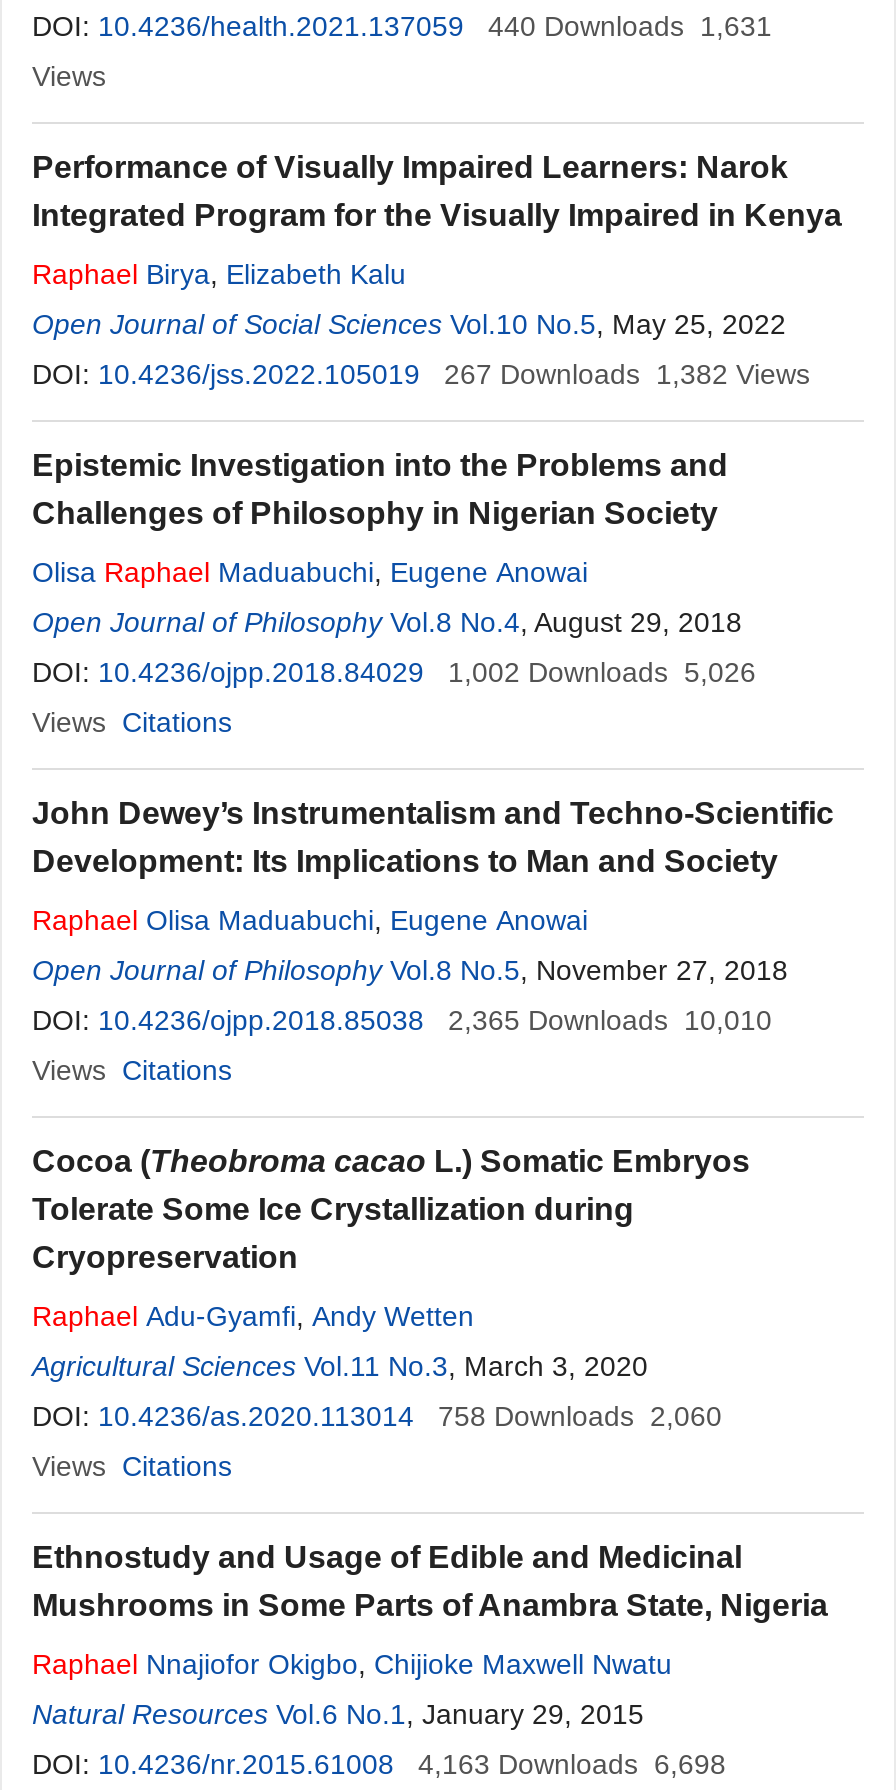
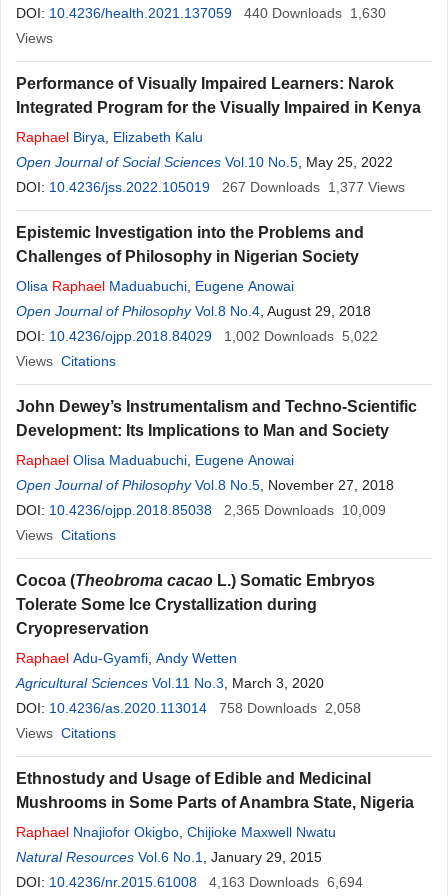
- DOI: 10.4236/health.2021.137059 440 Downloads 1,631
+ DOI: 10.4236/health.2021.137059 440 Downloads 1,630

- 267 Downloads 1,382 Views
+ 267 Downloads 1,377 Views

- DOI: 10.4236/ojpp.2018.84029 1,002 Downloads 5,026
+ DOI: 10.4236/ojpp.2018.84029 1,002 Downloads 5,022

- DOI: 10.4236/ojpp.2018.85038 2,365 Downloads 10,010
+ DOI: 10.4236/ojpp.2018.85038 2,365 Downloads 10,009

- DOI: 10.4236/as.2020.113014 758 Downloads 2,060
+ DOI: 10.4236/as.2020.113014 758 Downloads 2,058

- DOI: 10.4236/nr.2015.61008 4,163 Downloads 6,698
+ DOI: 10.4236/nr.2015.61008 4,163 Downloads 6,694
